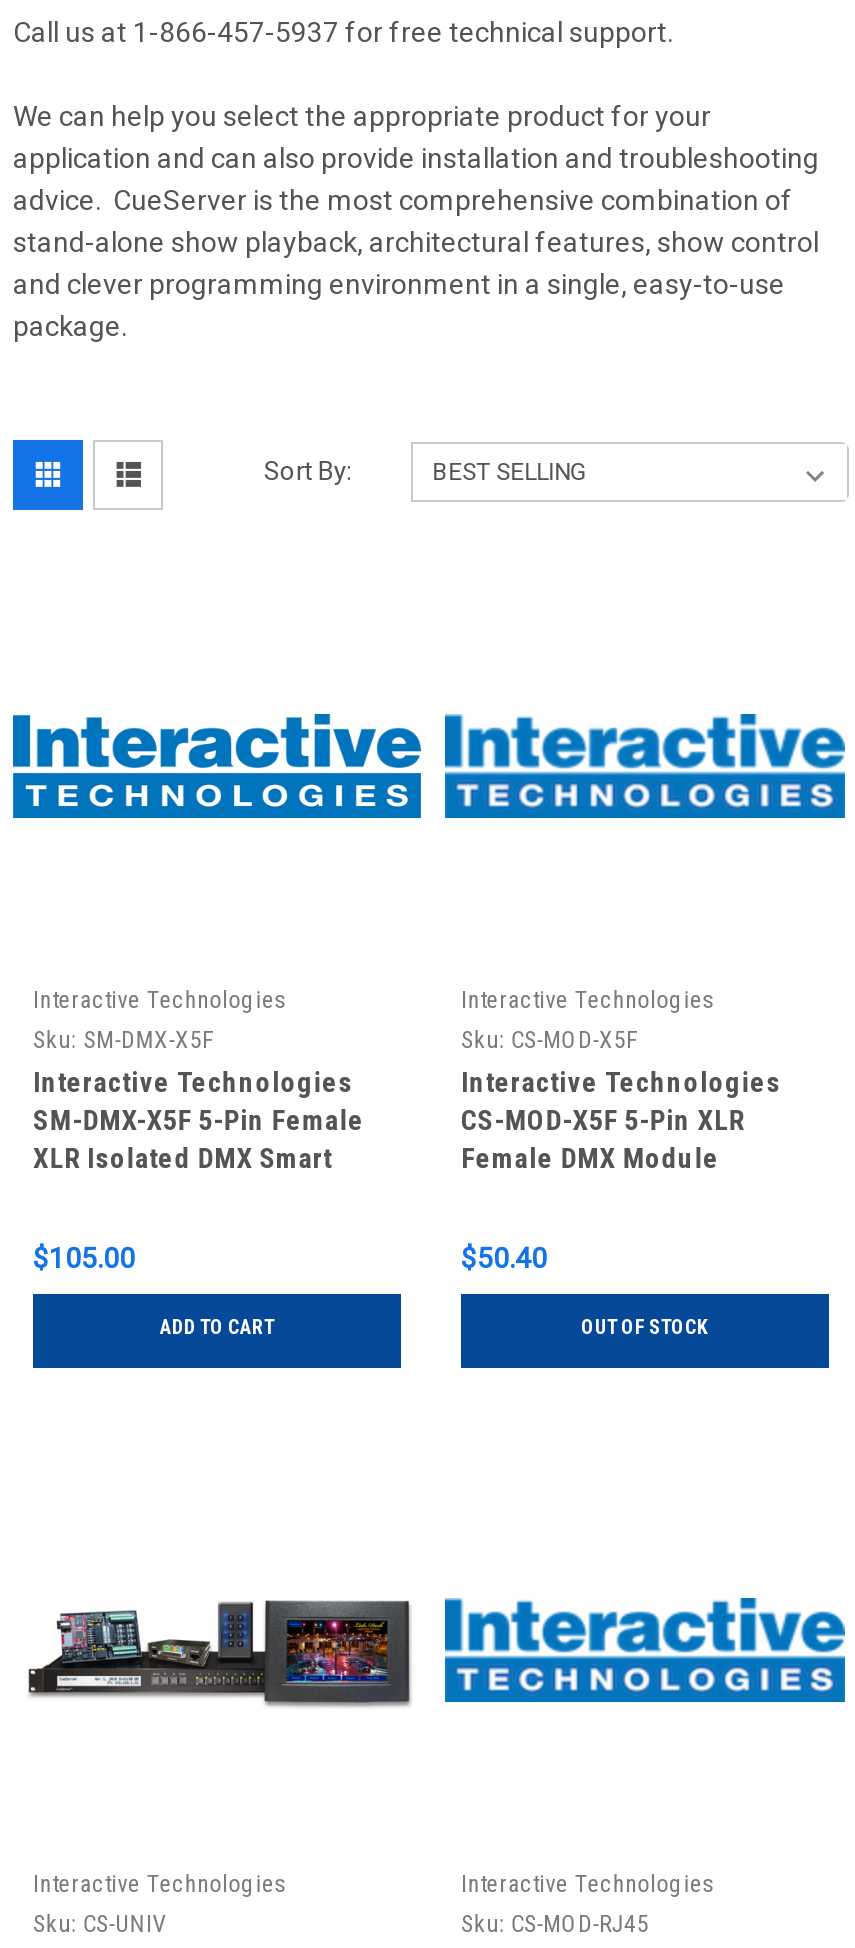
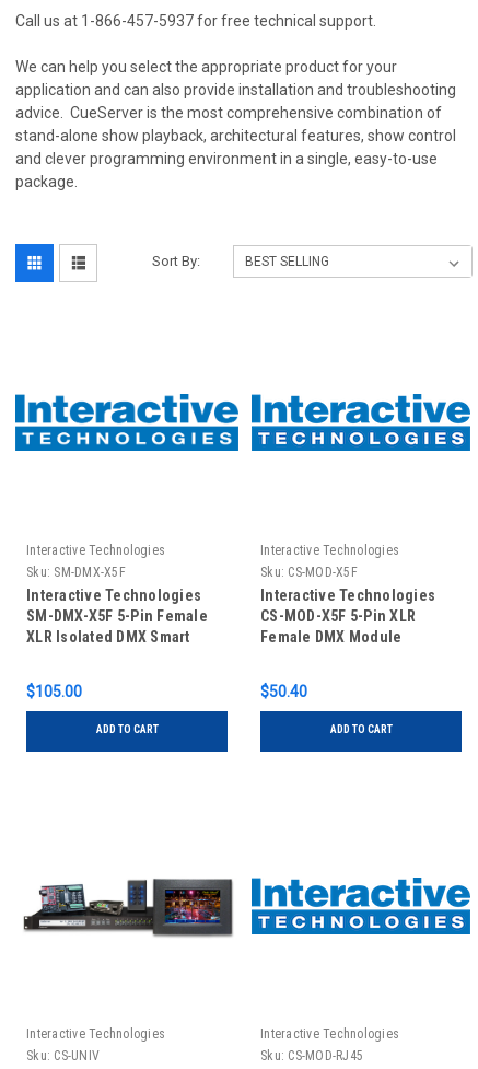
- OUT OF STOCK
+ ADD TO CART
